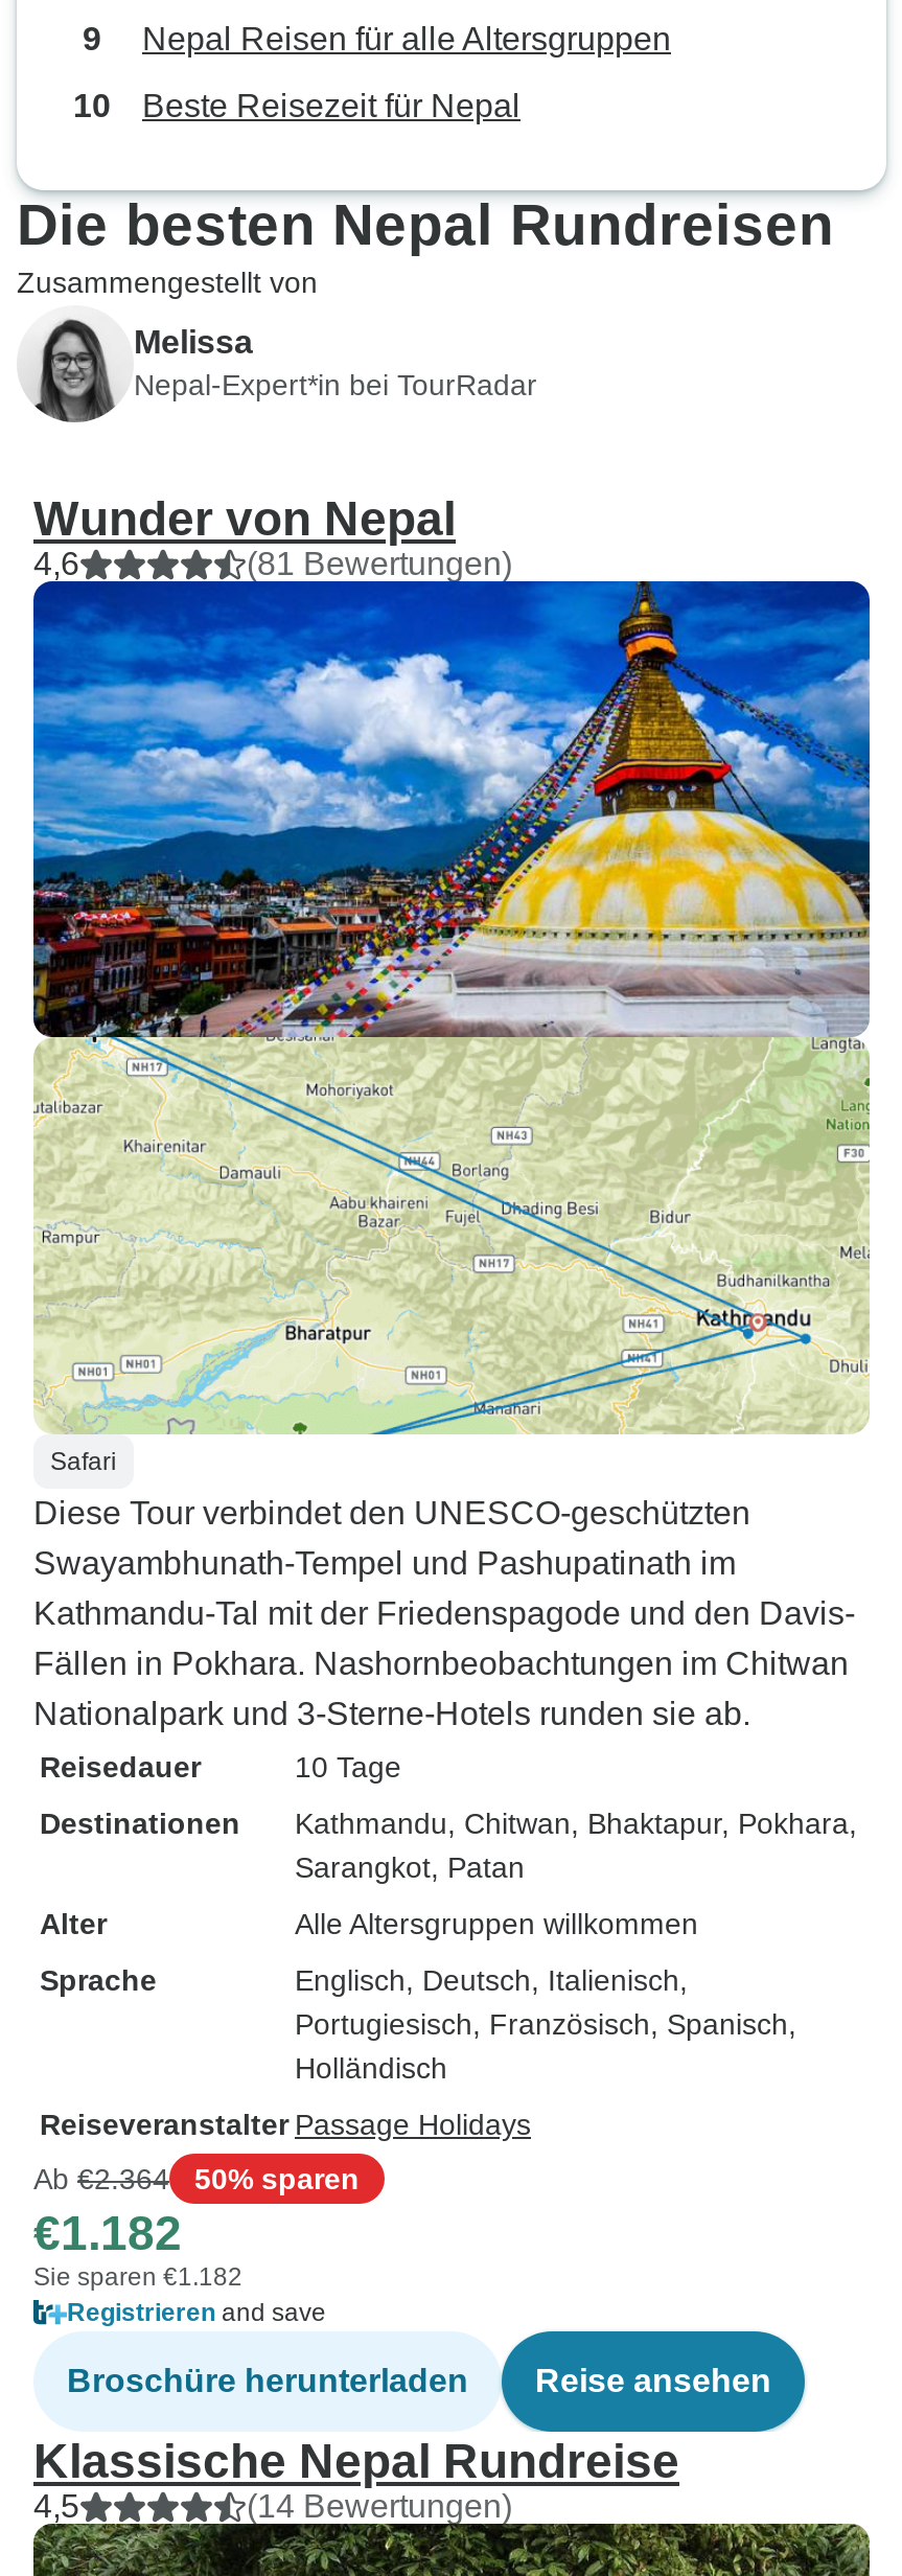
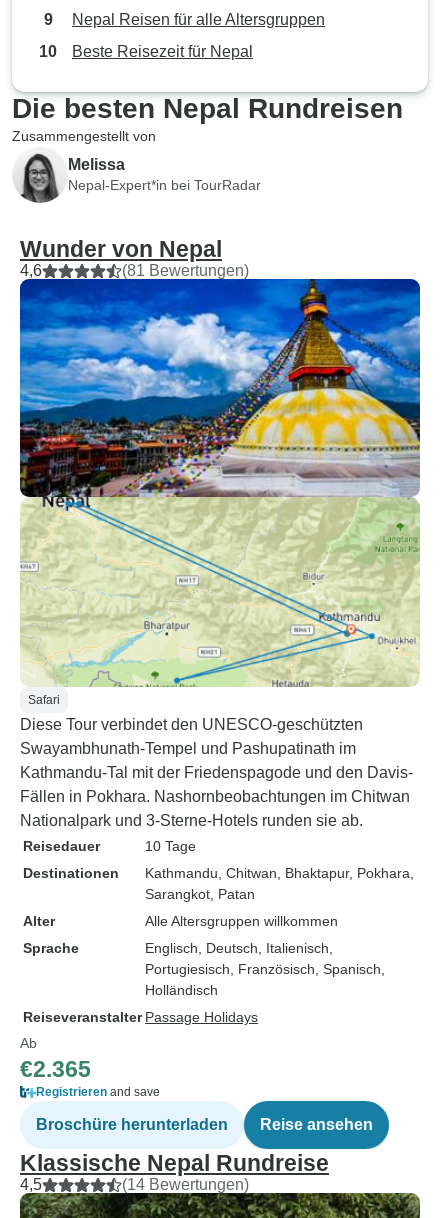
- [image]
+ [image]

- Ab €2.364
- 50% sparen
- €1.182
- Sie sparen €1.182
+ Ab
+ €2.365
